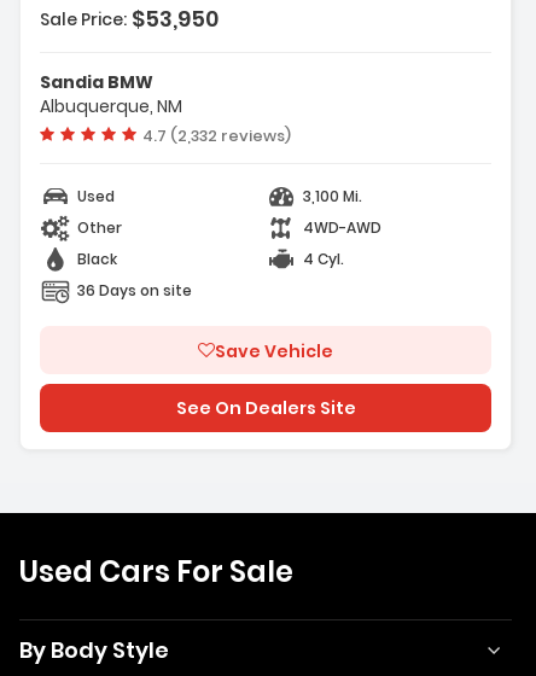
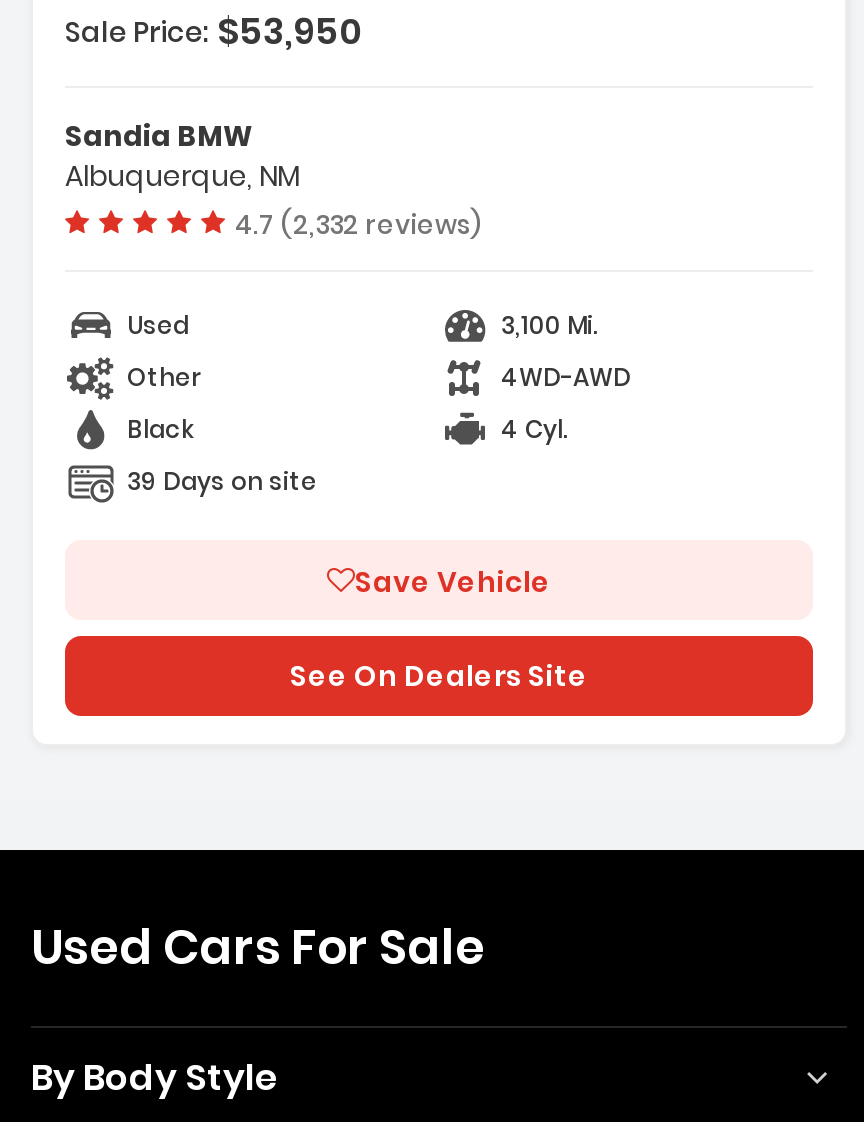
- 36 Days on site
+ 39 Days on site
